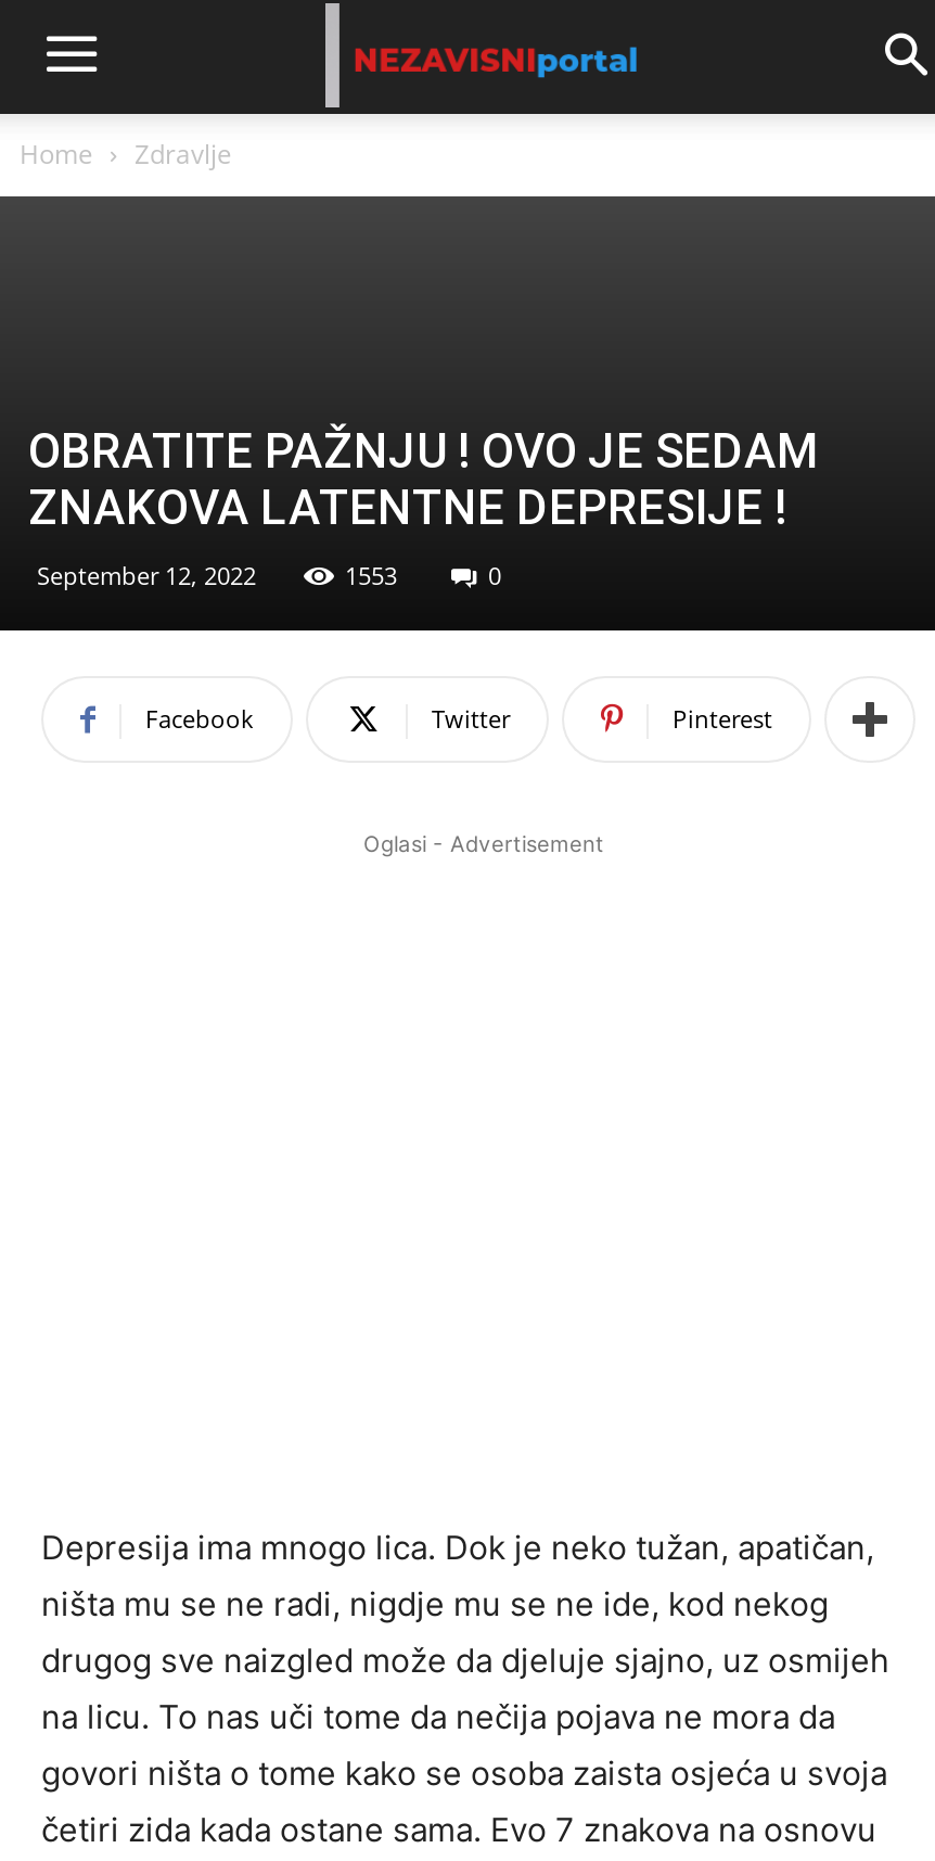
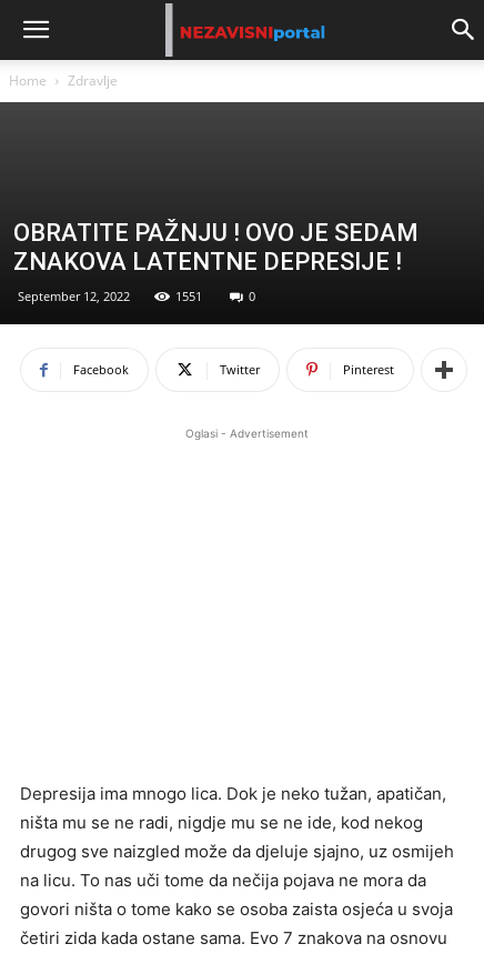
- 1553
+ 1551
